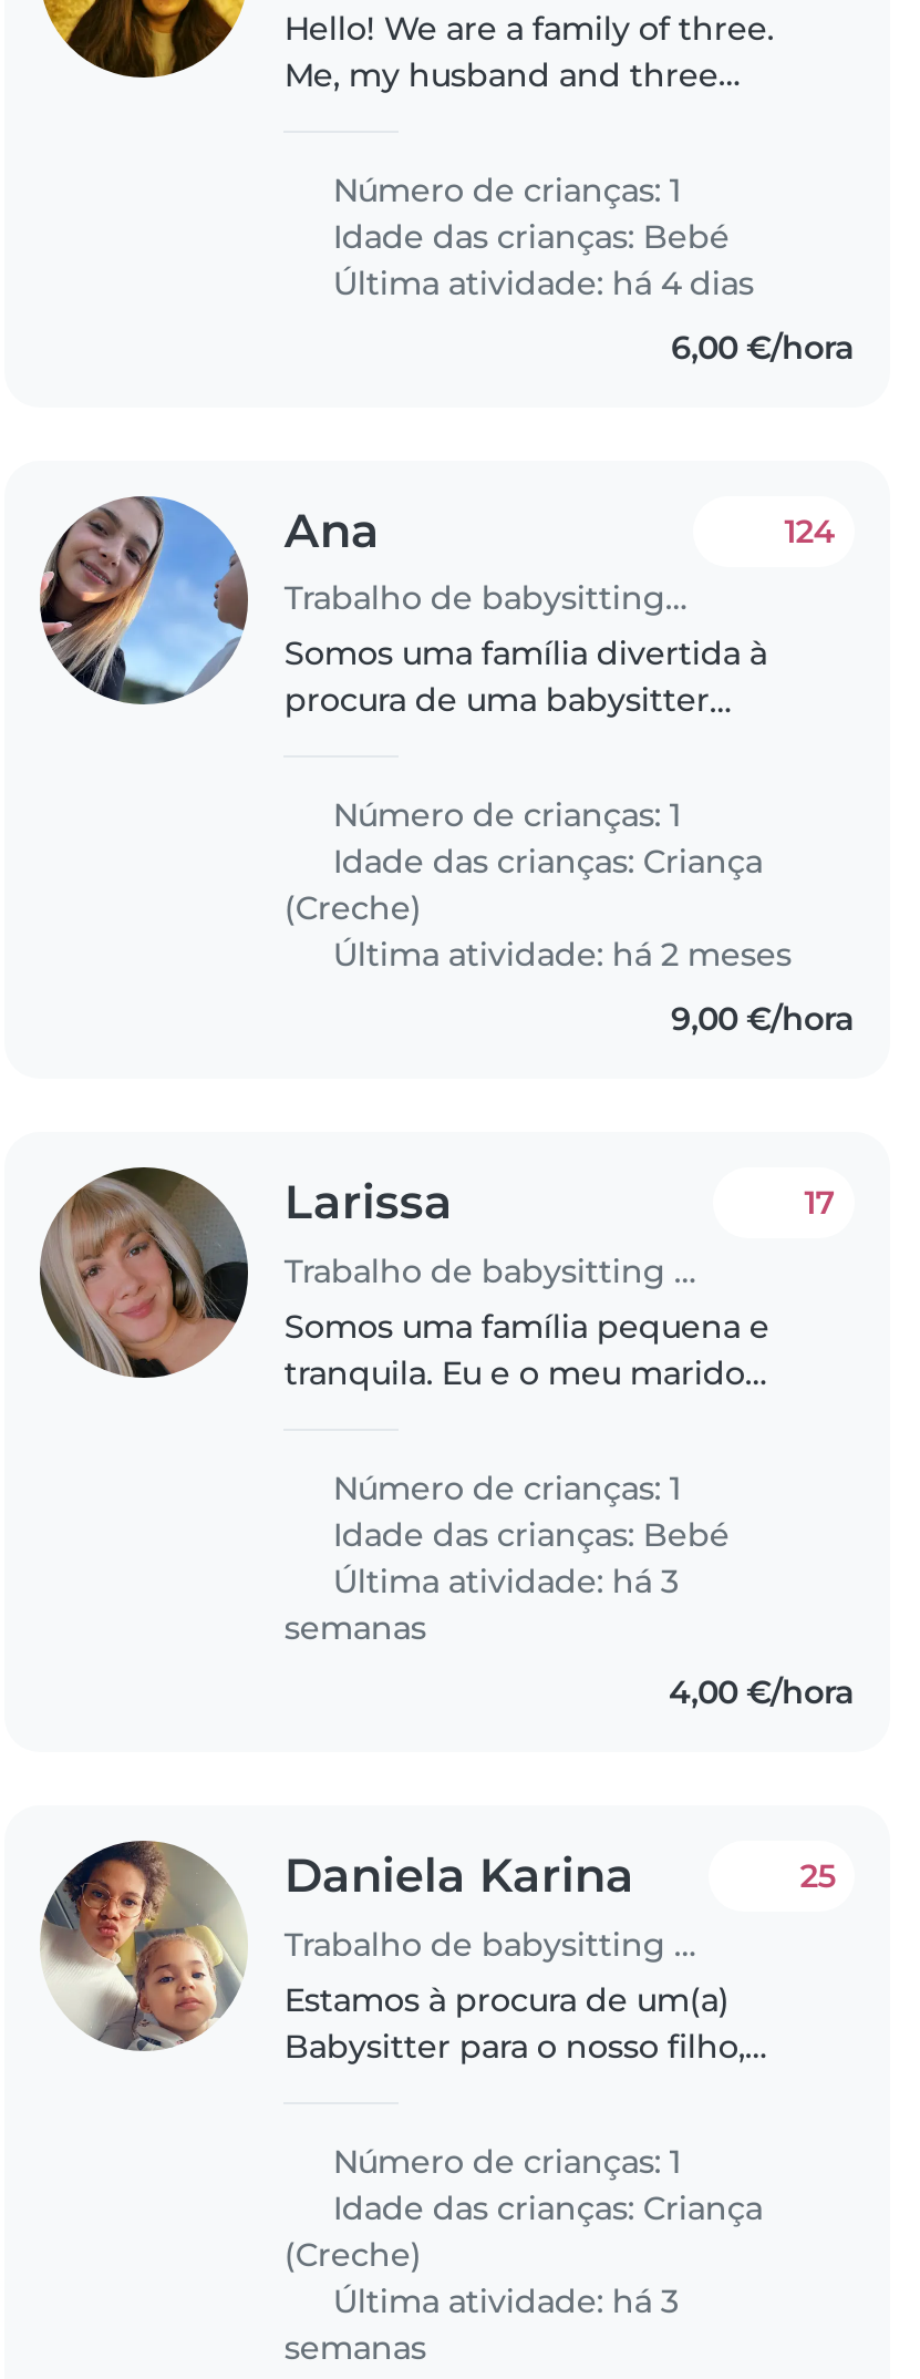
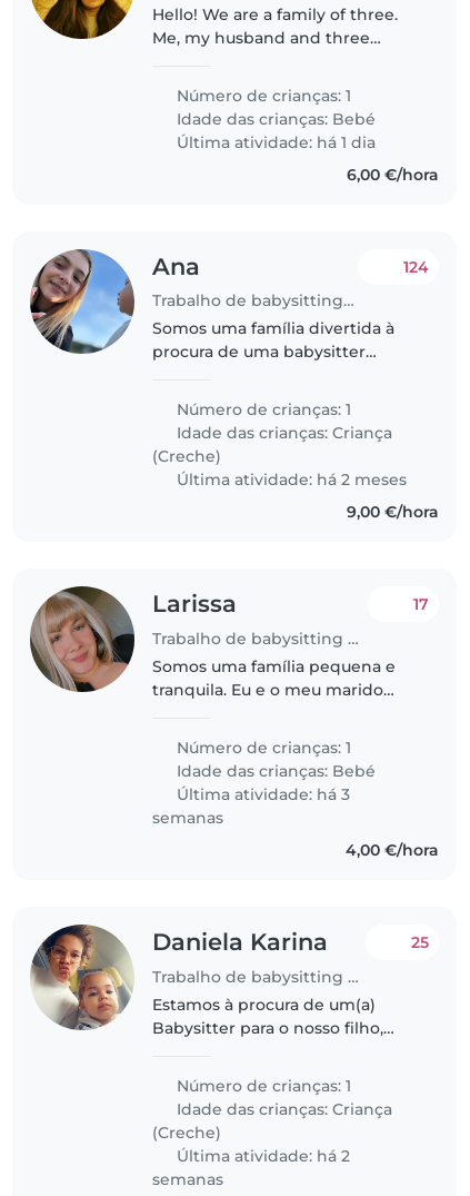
- Última atividade: há 4 dias
+ Última atividade: há 1 dia

- Última atividade: há 3
+ Última atividade: há 2
